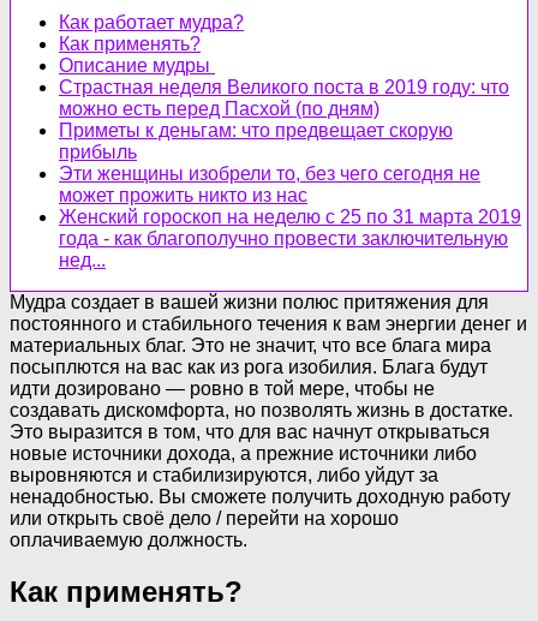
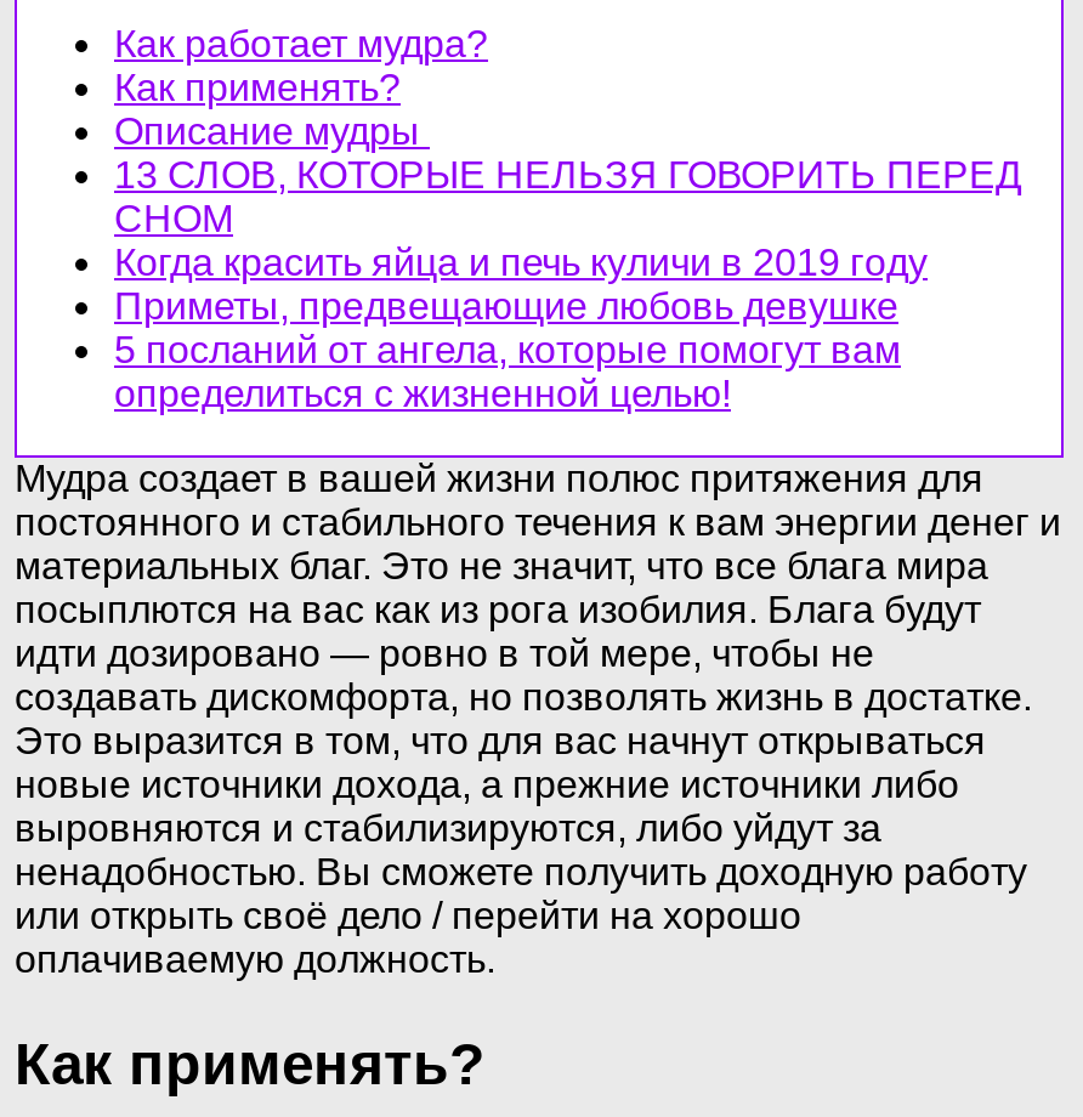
- Страстная неделя Великого поста в 2019 году: что
- можно есть перед Пасхой (по дням)
- Приметы к деньгам: что предвещает скорую
- прибыль
- Эти женщины изобрели то, без чего сегодня не
- может прожить никто из нас
- Женский гороскоп на неделю с 25 по 31 марта 2019
- года - как благополучно провести заключительную
- нед...
+ 13 СЛОВ, КОТОРЫЕ НЕЛЬЗЯ ГОВОРИТЬ ПЕРЕД
+ СНОМ
+ Когда красить яйца и печь куличи в 2019 году
+ Приметы, предвещающие любовь девушке
+ 5 посланий от ангела, которые помогут вам
+ определиться с жизненной целью!
